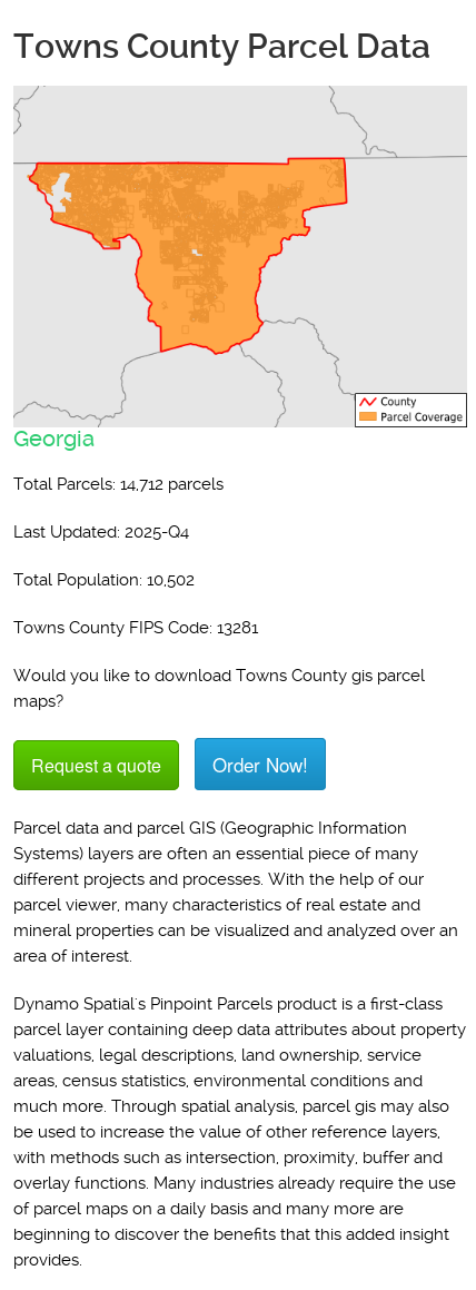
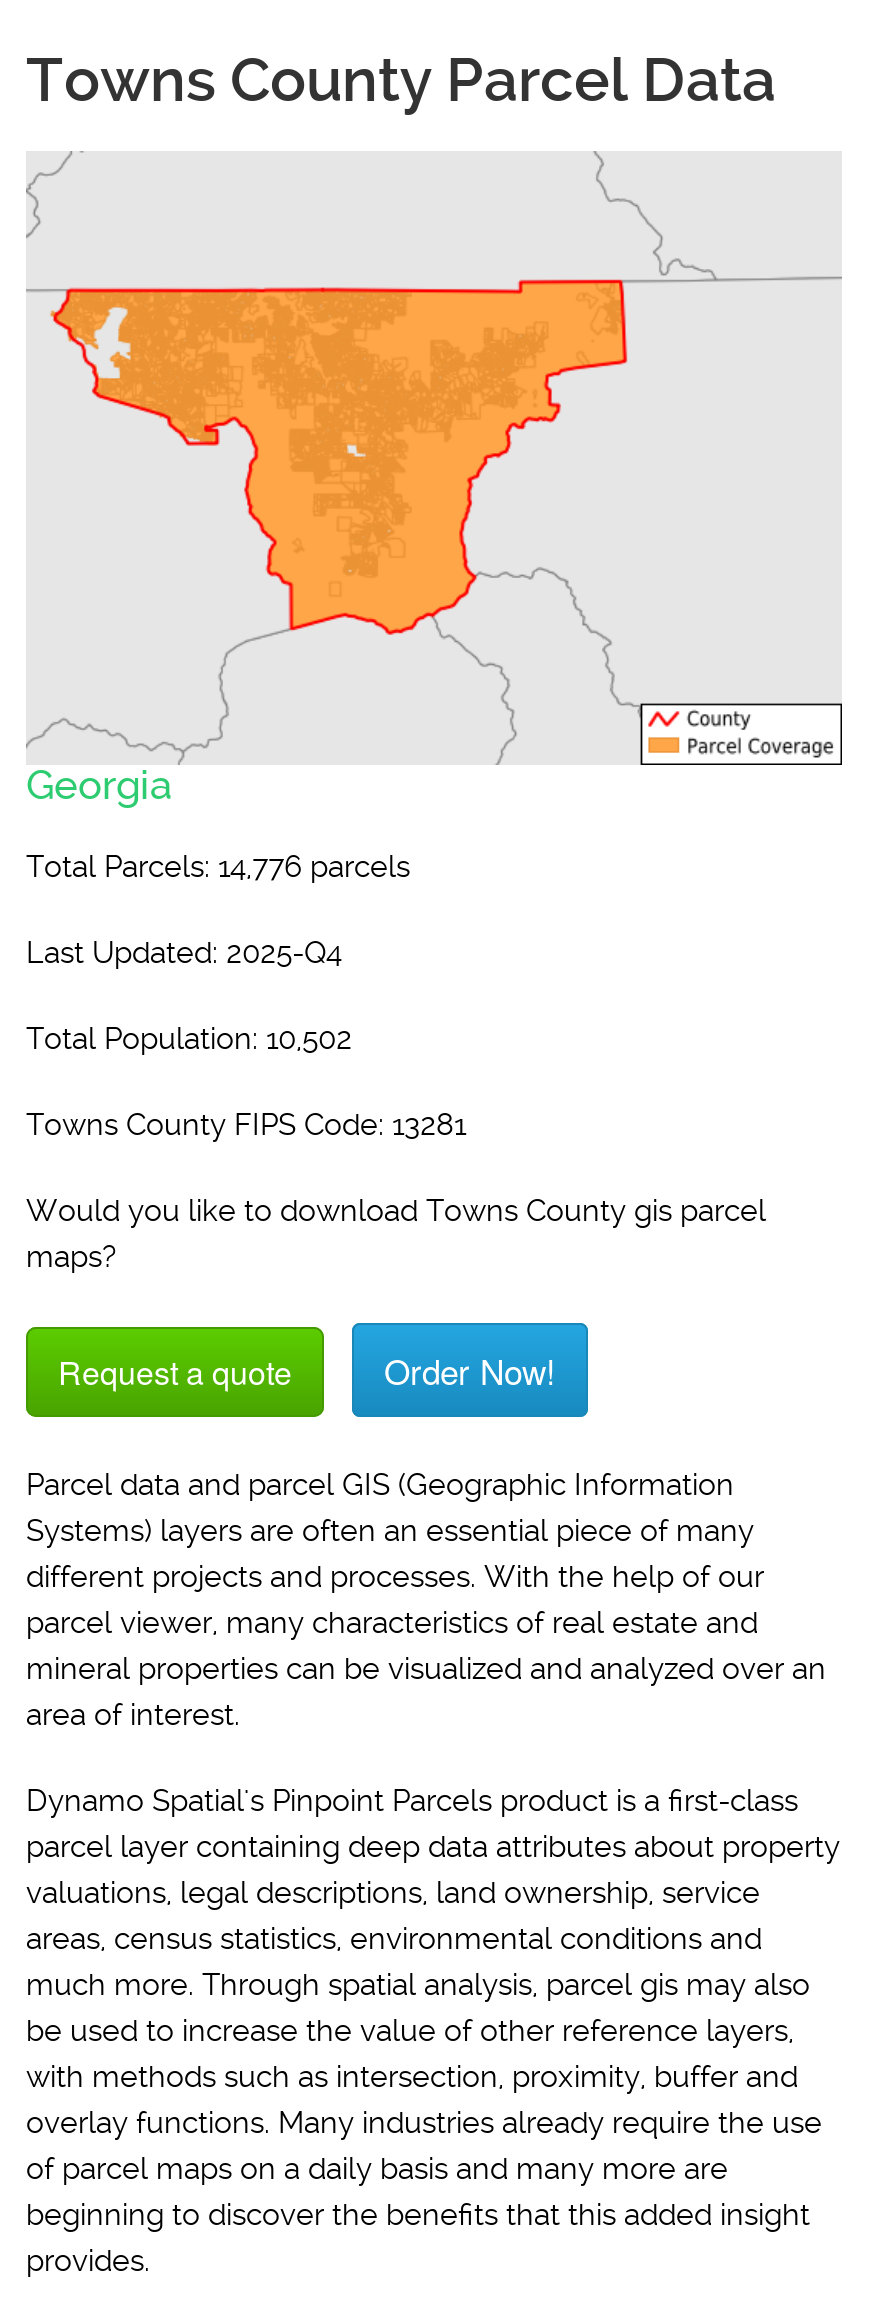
- Total Parcels: 14,712 parcels
+ Total Parcels: 14,776 parcels
